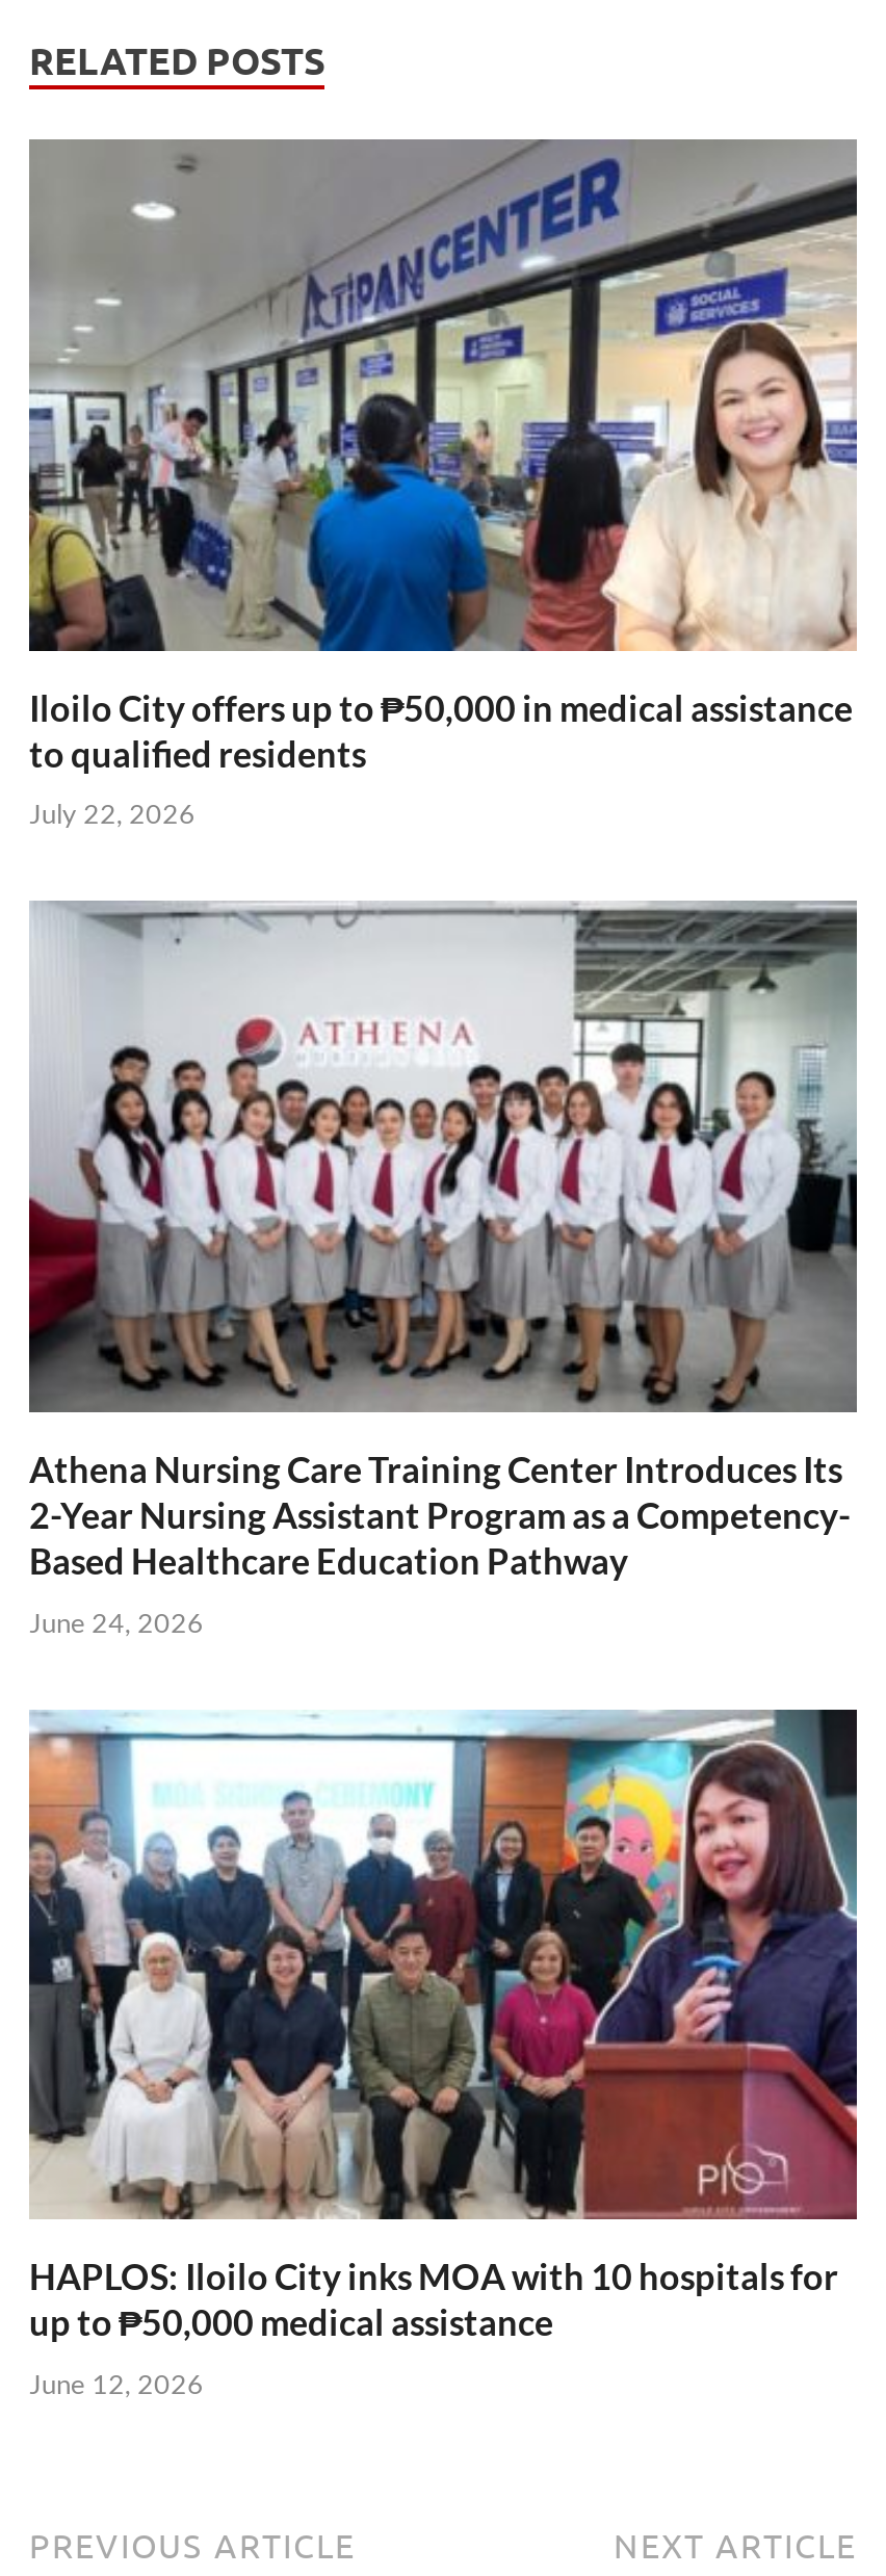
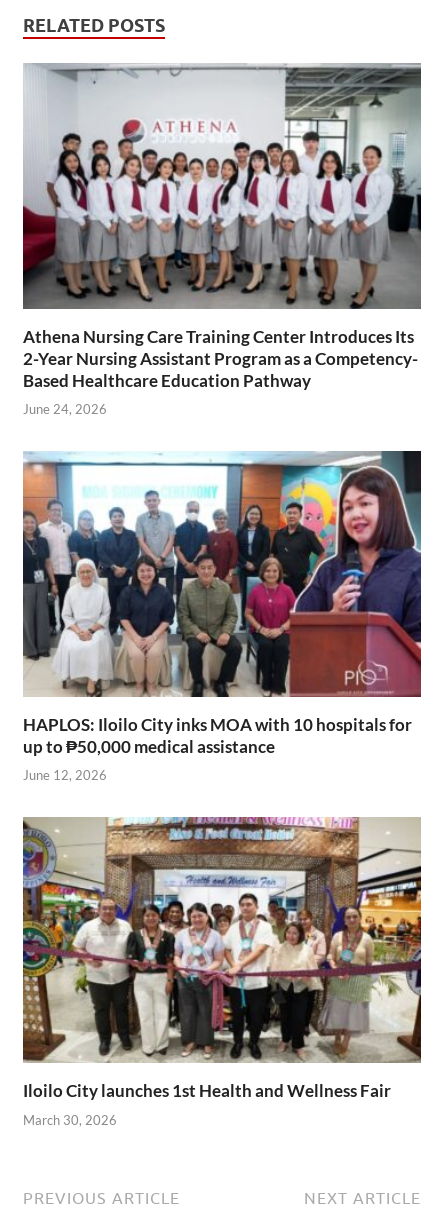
- [image]
- Iloilo City offers up to ₱50,000 in medical assistance
- to qualified residents
- July 22, 2026

moved up: [image] | Athena Nursing Care Training Center Introduces Its | 2-Year Nursing Assistant Program as a Competency- | Based Healthcare Education Pathway | June 24, 2026 | HAPLOS: Iloilo City inks MOA with 10 hospitals for | up to ₱50,000 medical assistance | June 12, 2026

moved up: [image]

+ [image]
+ Iloilo City launches 1st Health and Wellness Fair
+ March 30, 2026
